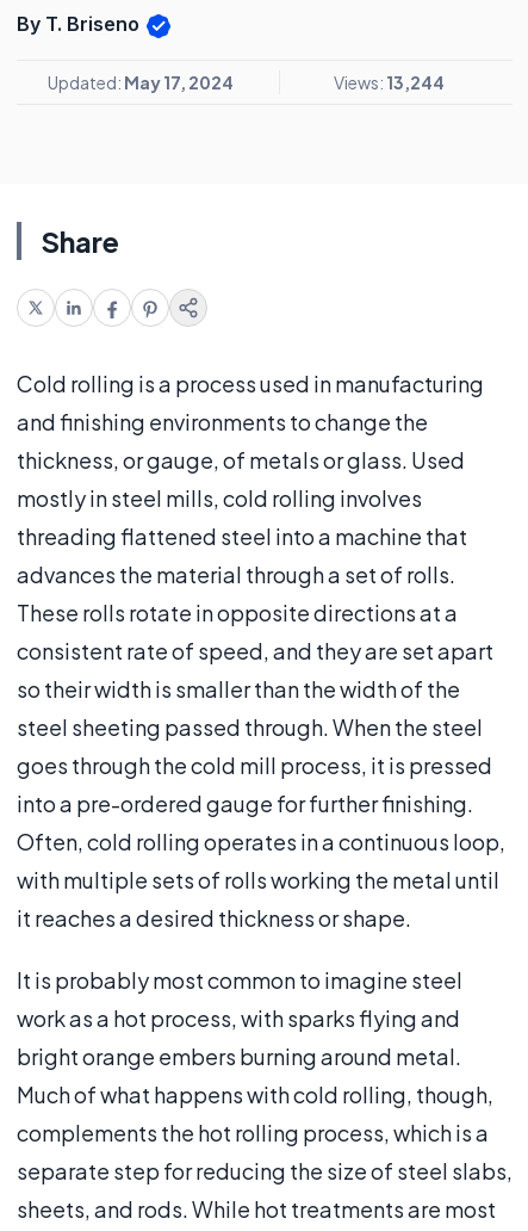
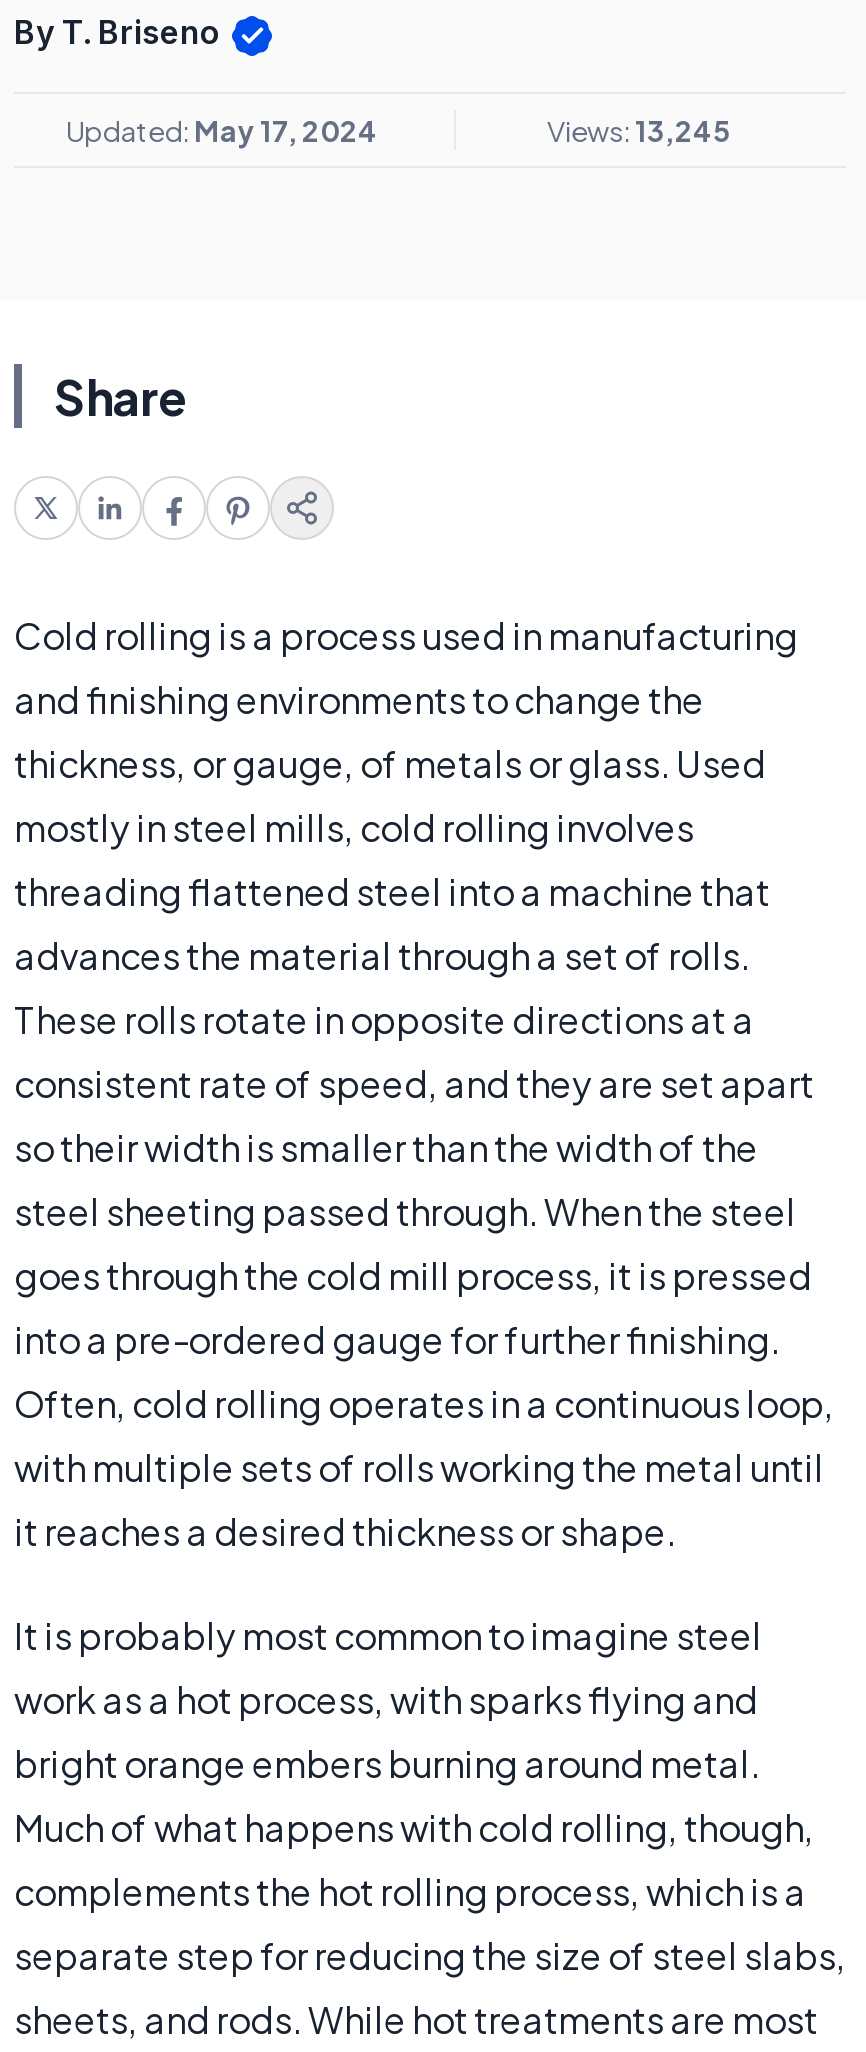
- Views: 13,244
+ Views: 13,245
